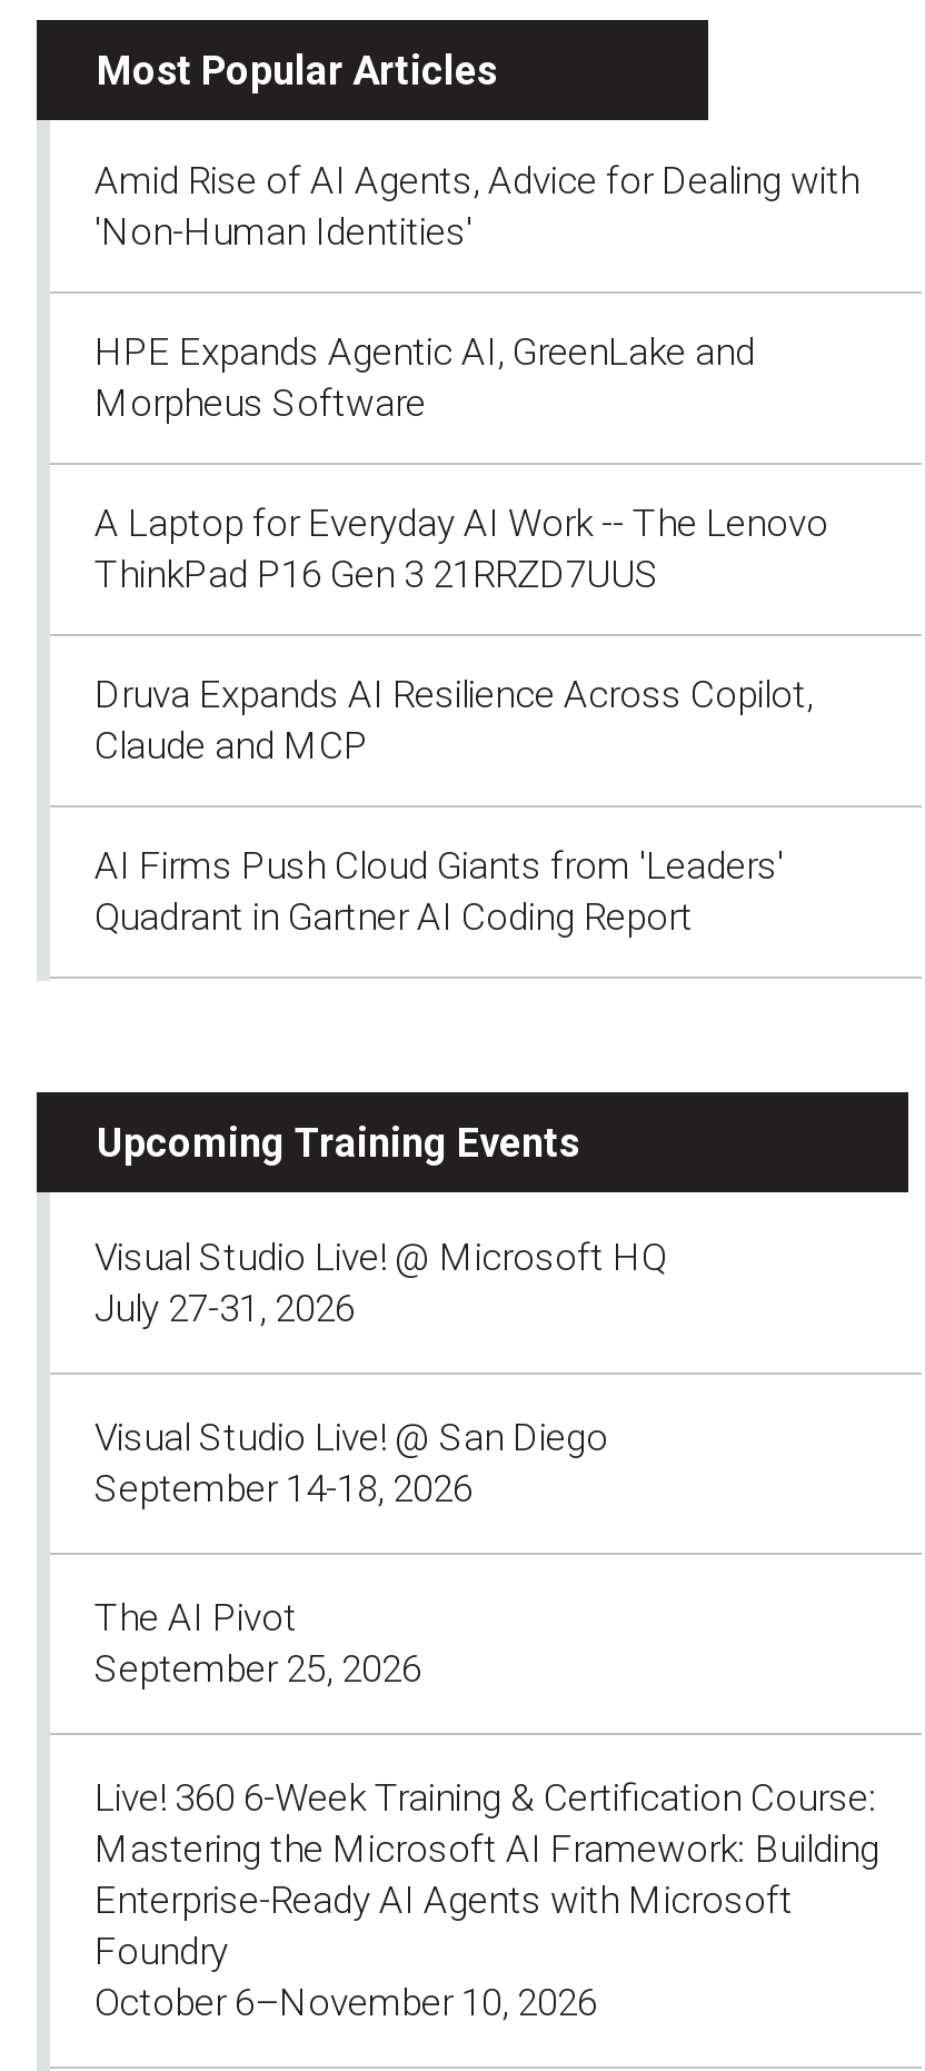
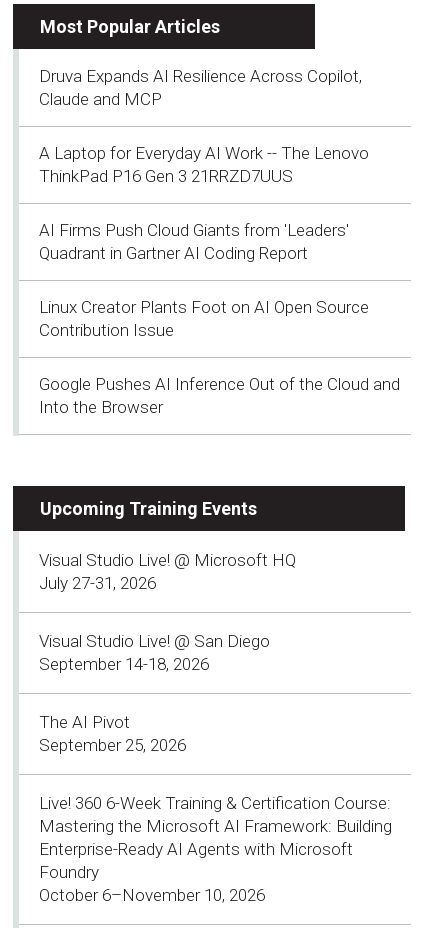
- Amid Rise of AI Agents, Advice for Dealing with
- 'Non-Human Identities'
- HPE Expands Agentic AI, GreenLake and
- Morpheus Software

moved down: A Laptop for Everyday AI Work -- The Lenovo | ThinkPad P16 Gen 3 21RRZD7UUS

moved up: Druva Expands AI Resilience Across Copilot, | Claude and MCP

moved up: AI Firms Push Cloud Giants from 'Leaders' | Quadrant in Gartner AI Coding Report

+ Linux Creator Plants Foot on AI Open Source
+ Contribution Issue
+ Google Pushes AI Inference Out of the Cloud and
+ Into the Browser
